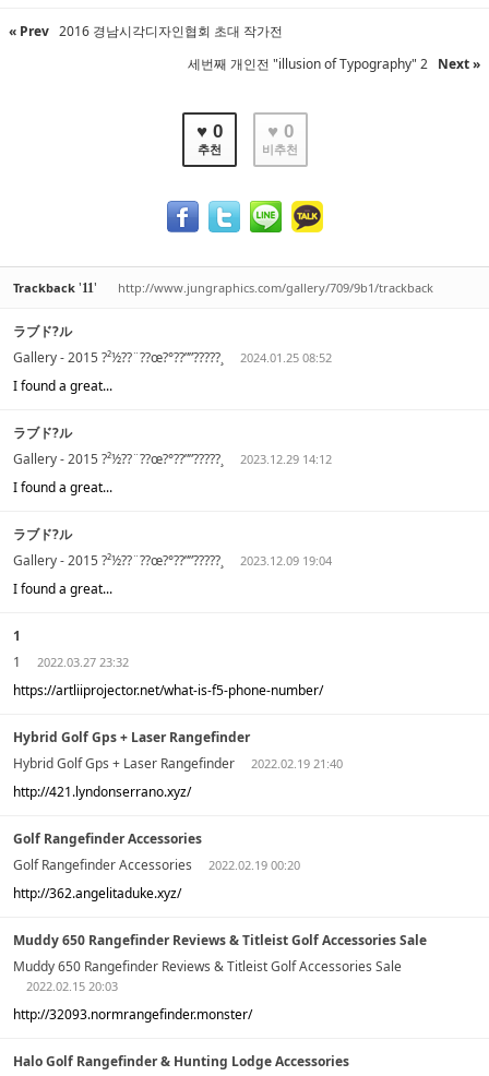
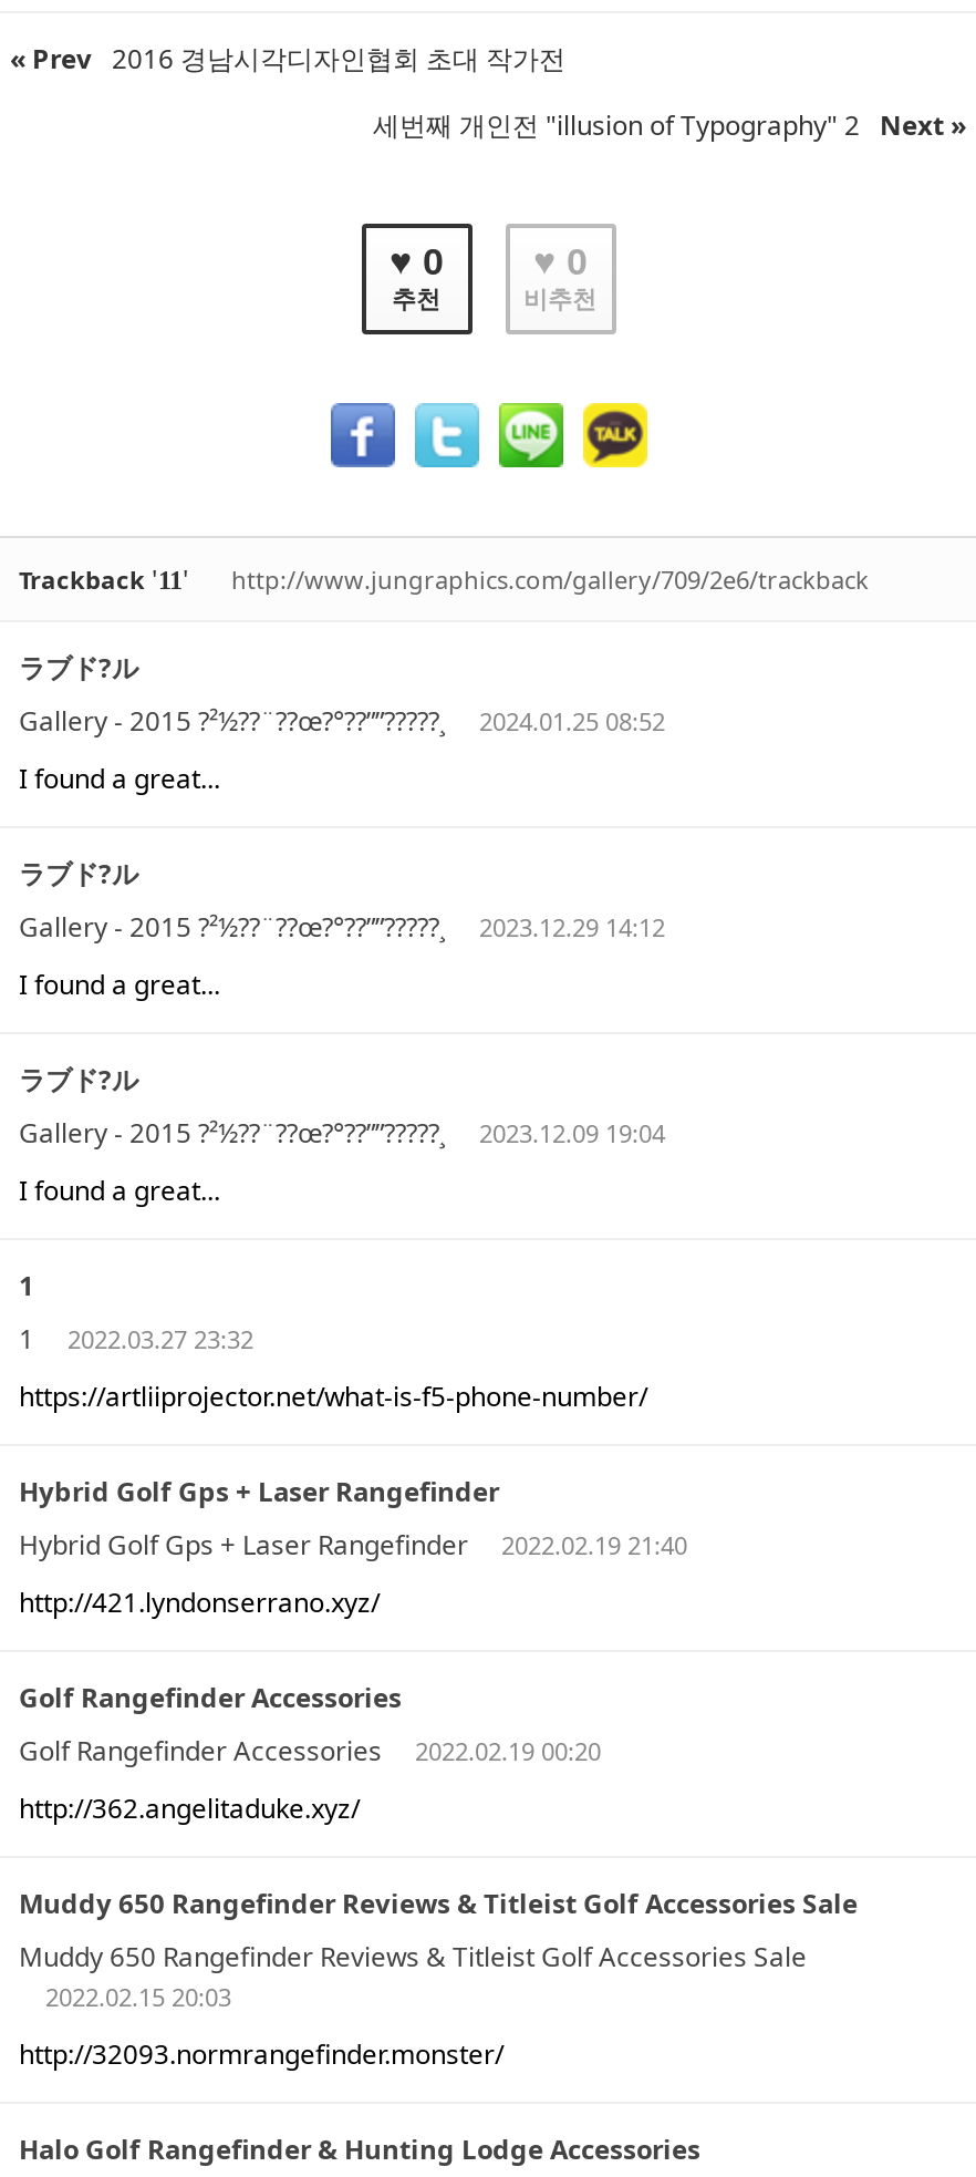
- http://www.jungraphics.com/gallery/709/9b1/trackback
+ http://www.jungraphics.com/gallery/709/2e6/trackback
